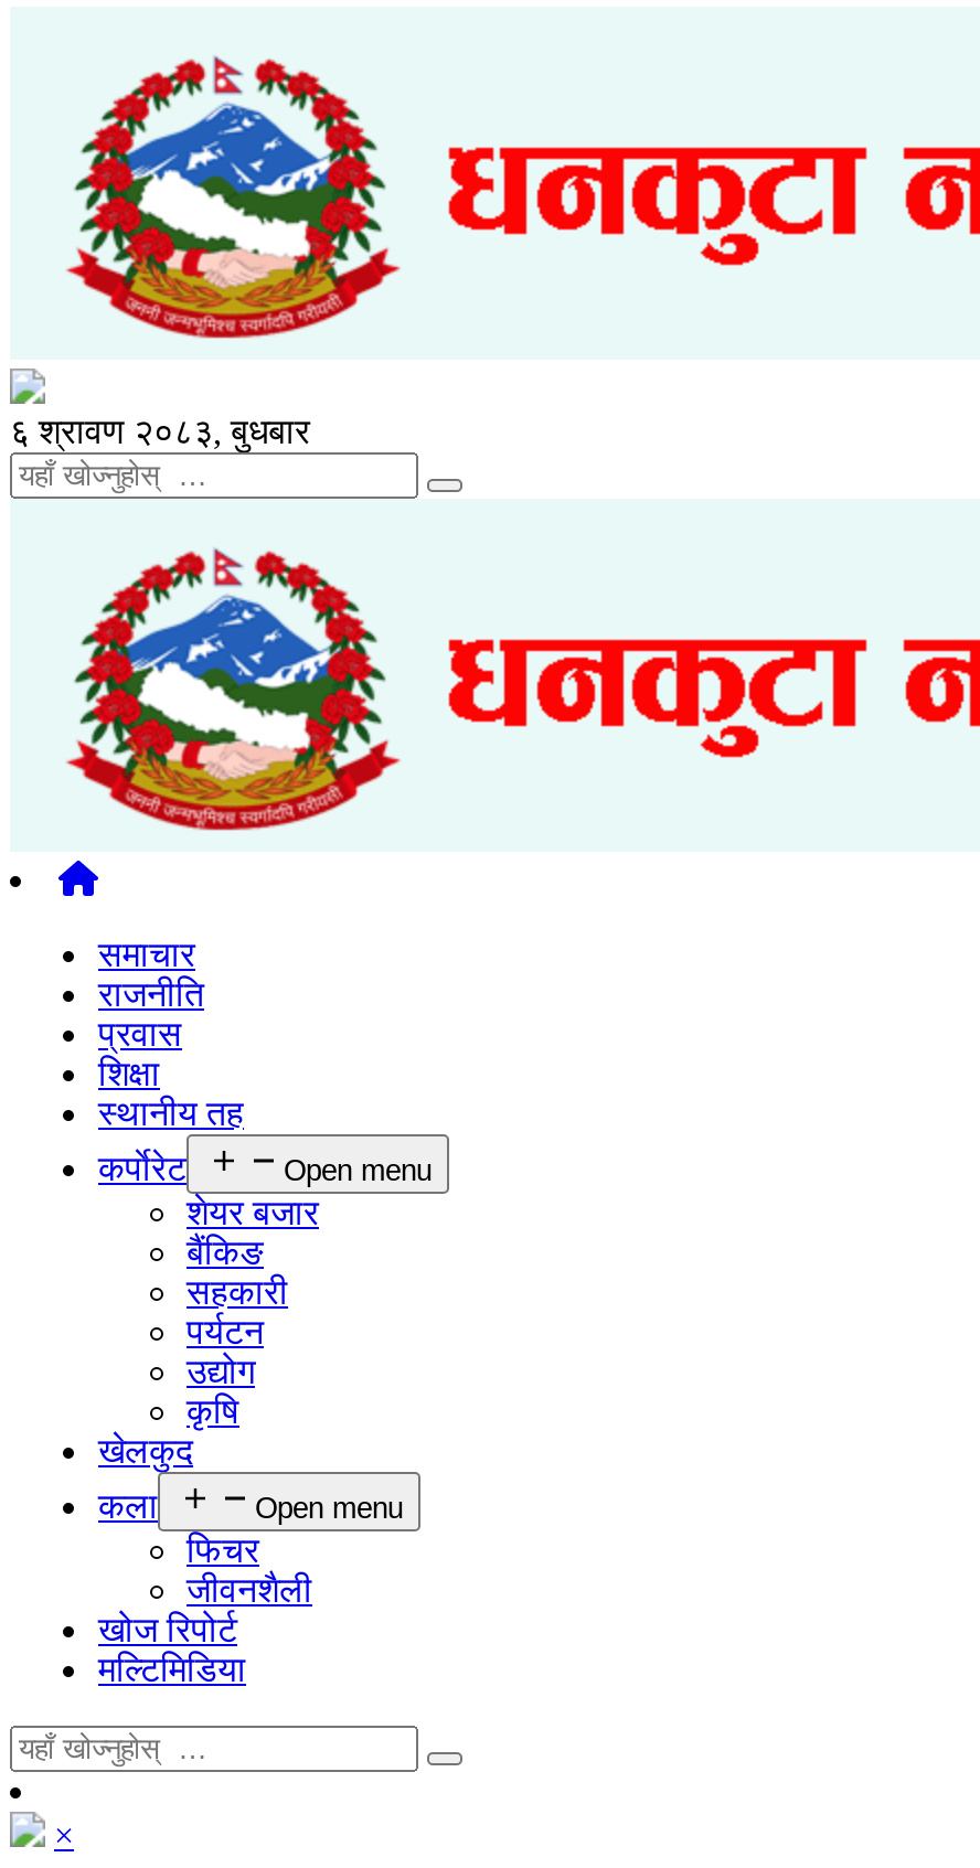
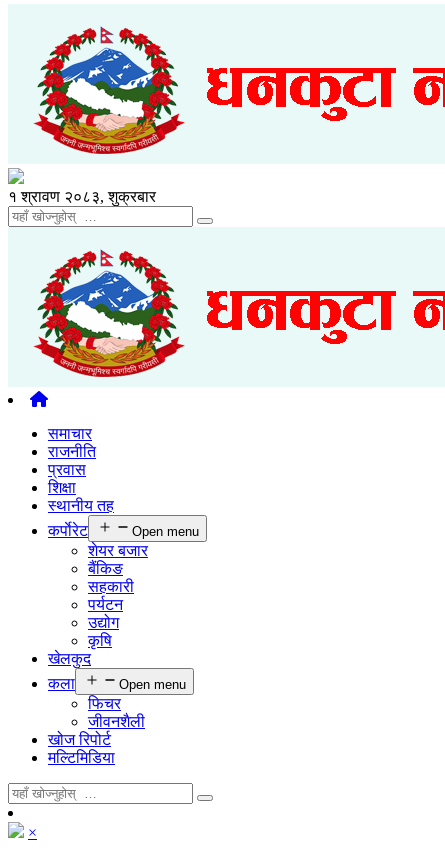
- ६ श्रावण २०८३, बुधबार
+ १ श्रावण २०८३, शुक्रबार
